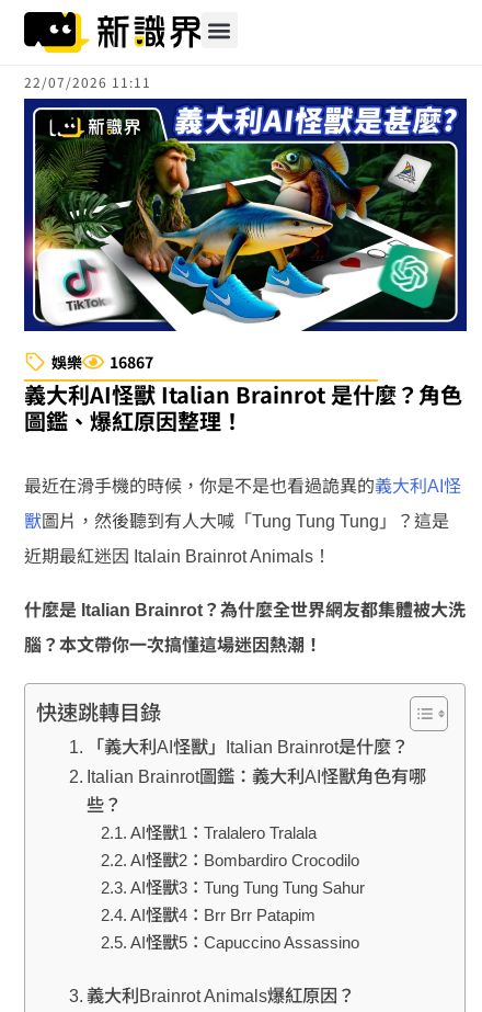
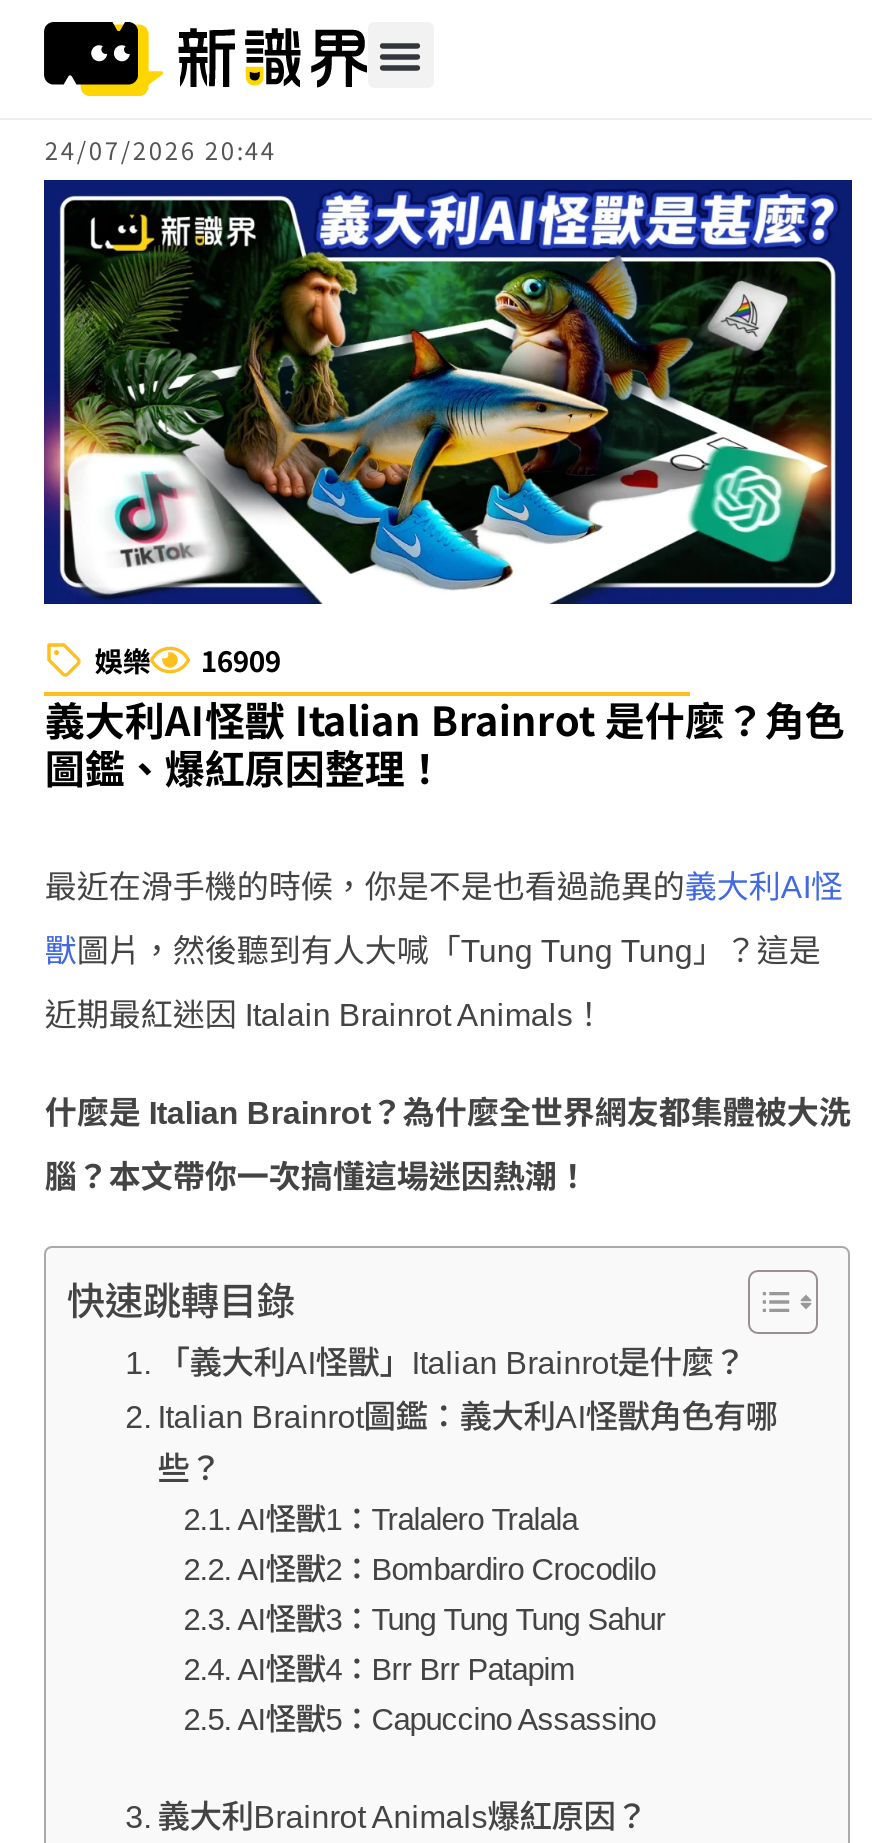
- 22/07/2026 11:11
+ 24/07/2026 20:44

- 娛樂 16867
+ 娛樂 16909
